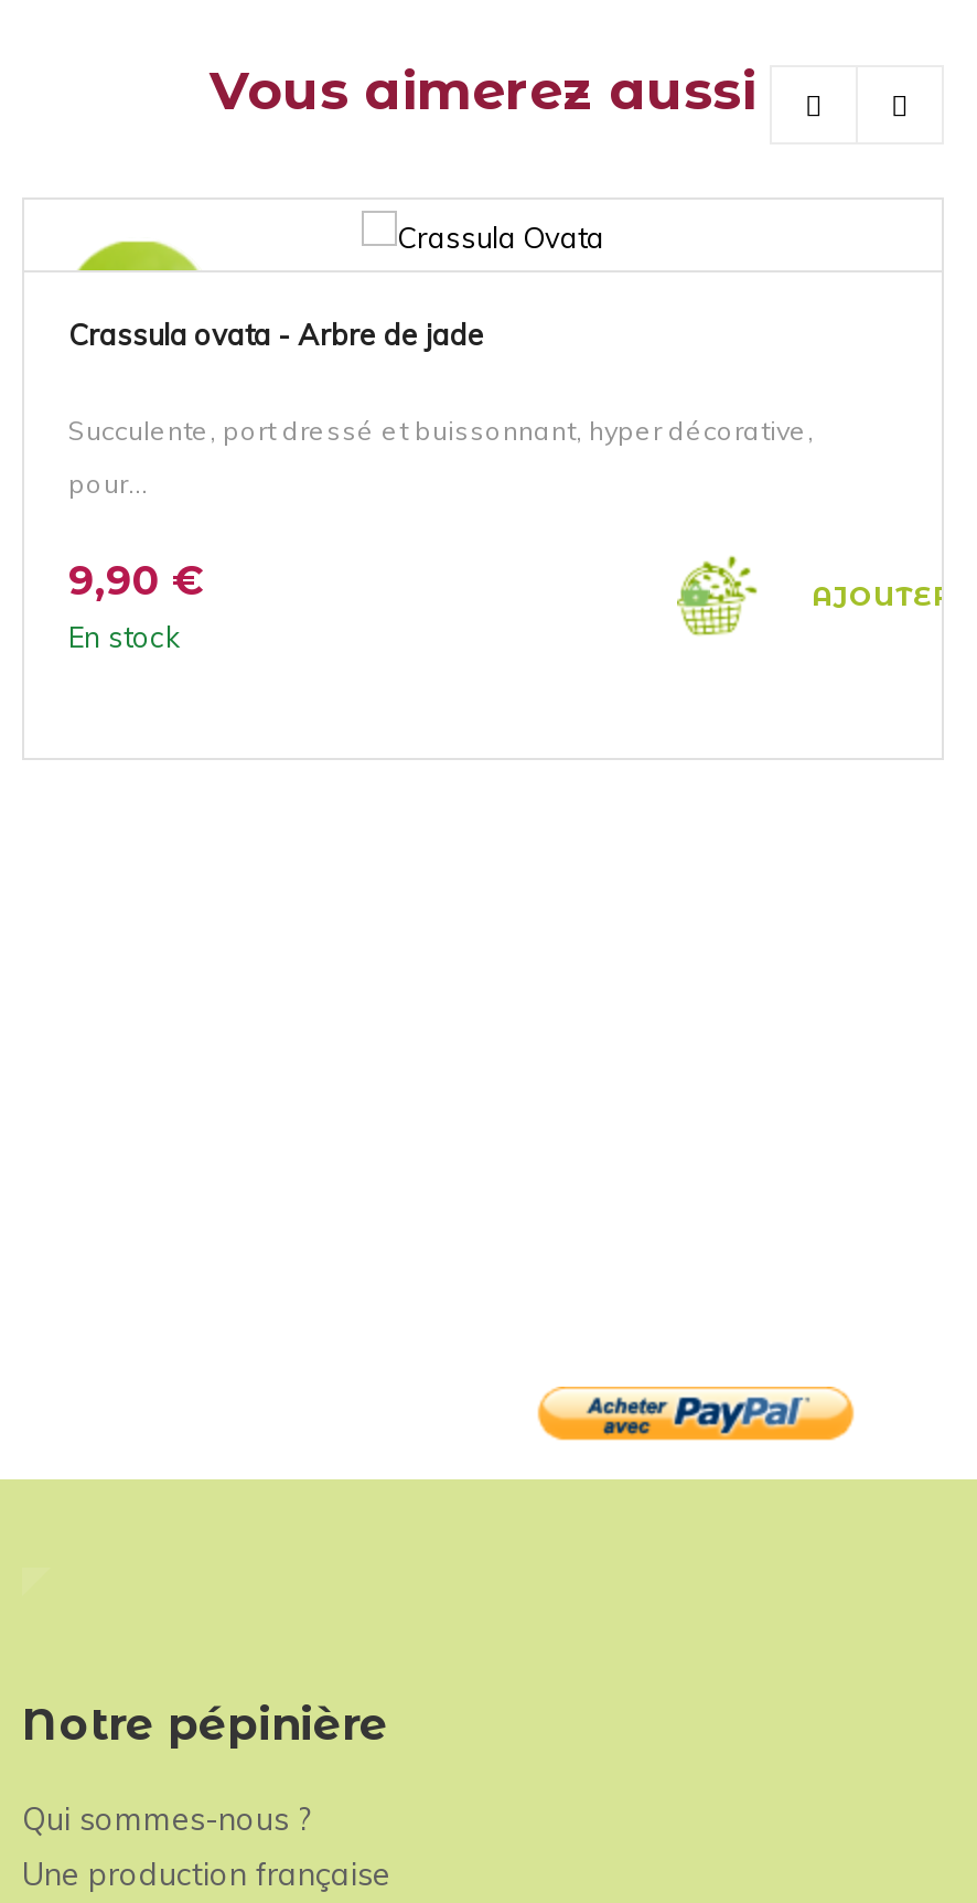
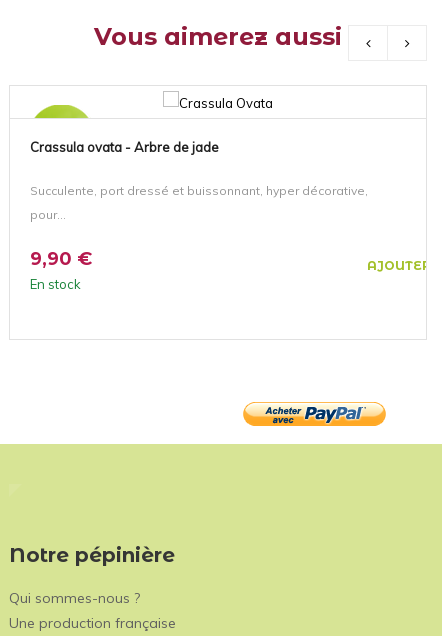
- [image]
